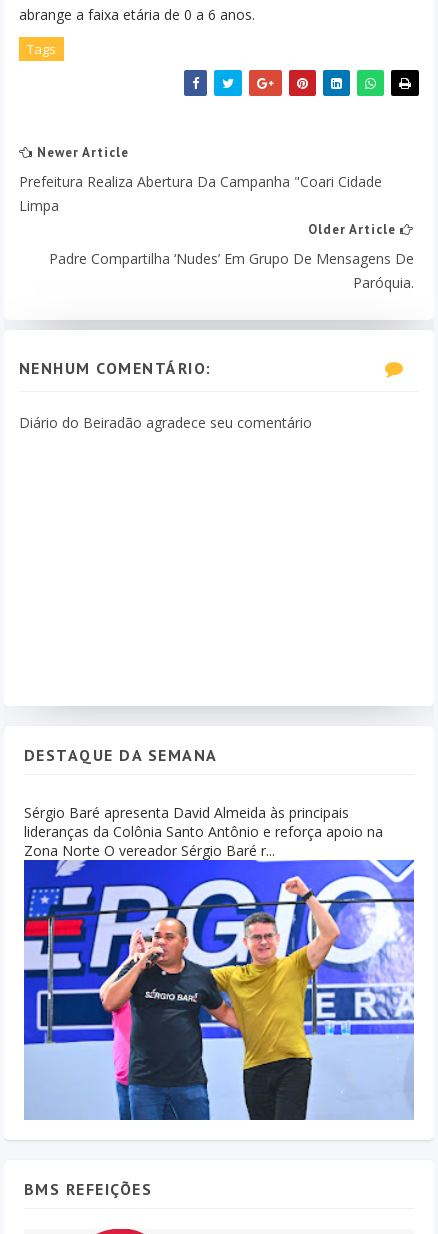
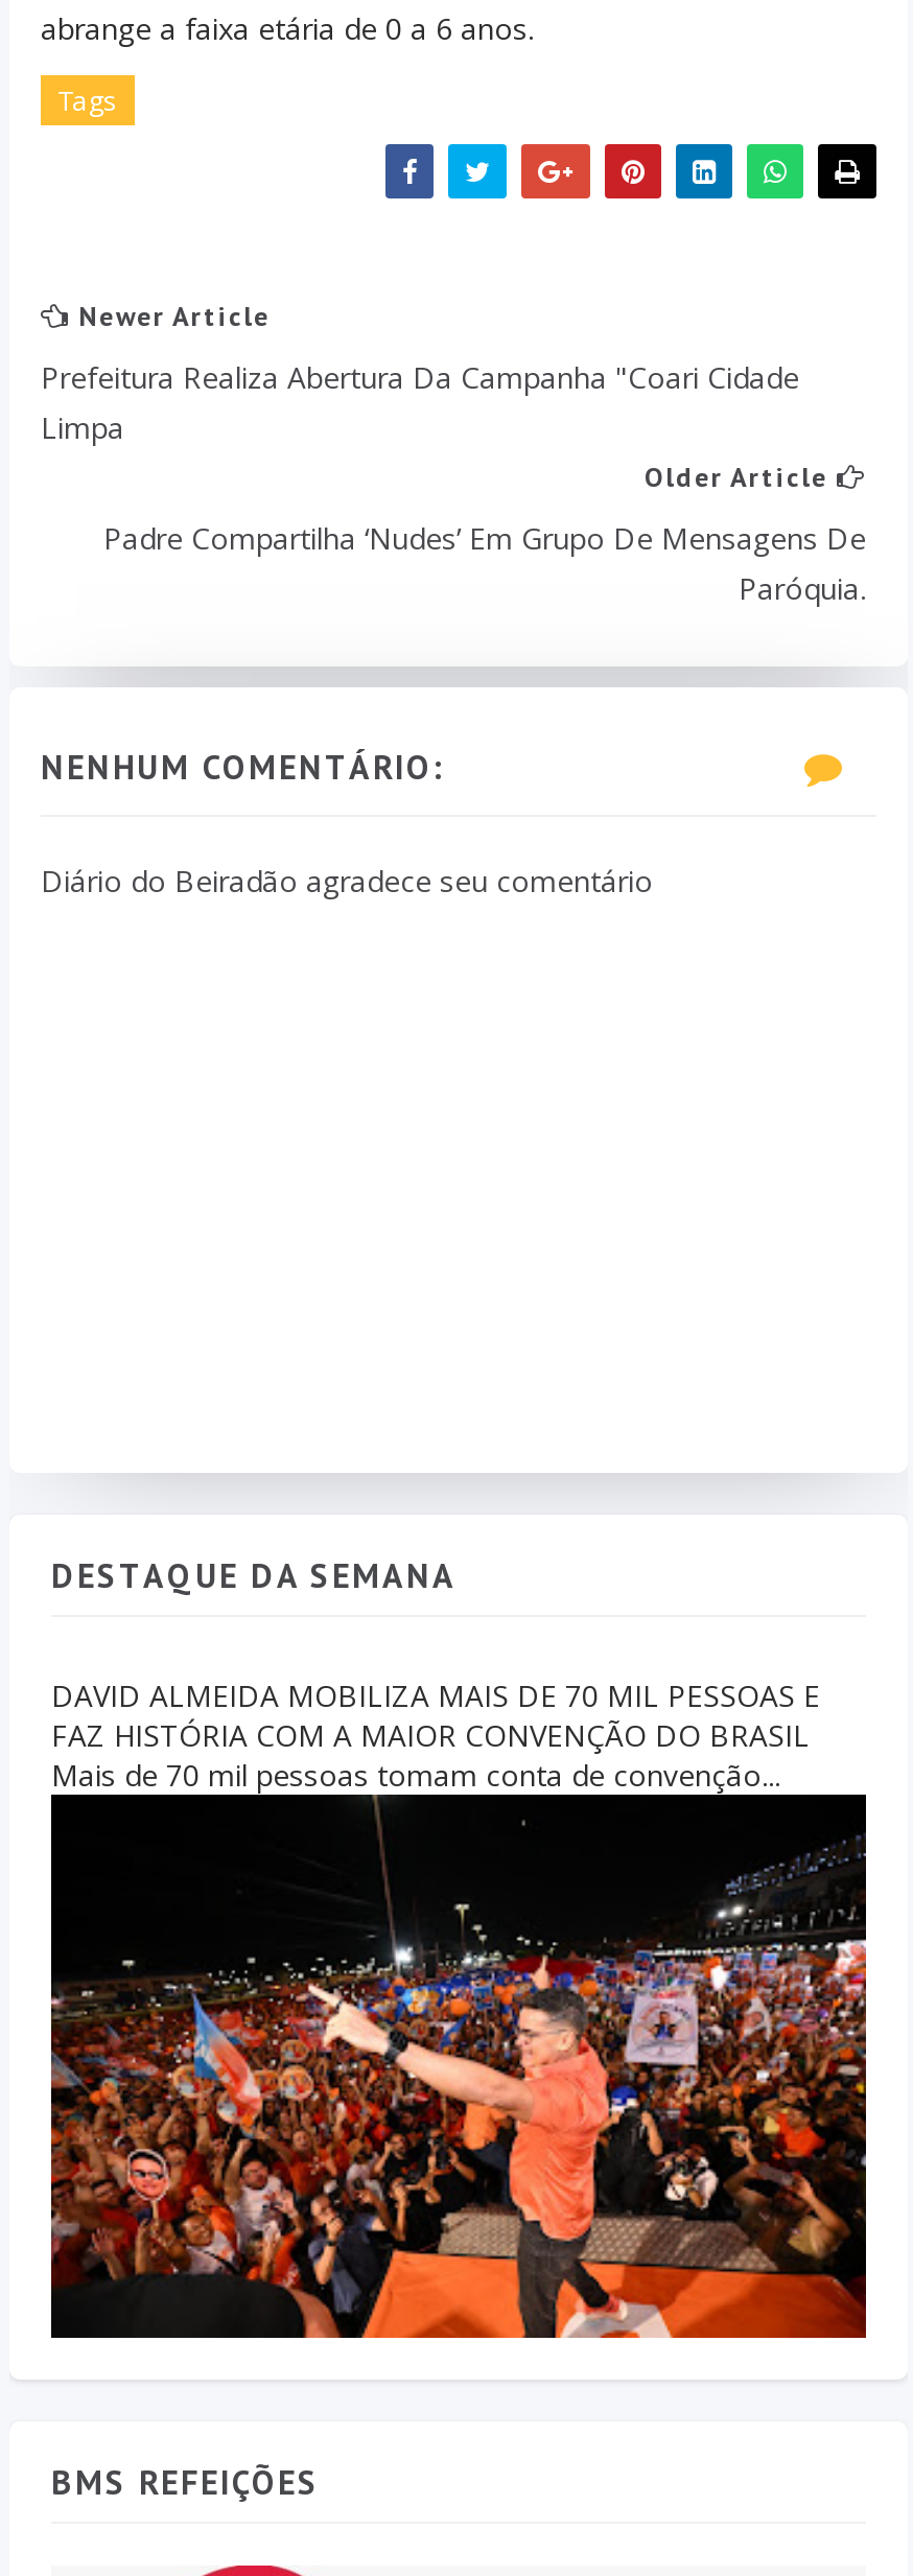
- [image]
- Sérgio Baré apresenta David Almeida às principais
- lideranças da Colônia Santo Antônio e reforça apoio na
- Zona Norte O vereador Sérgio Baré r...
+ [image]
+ DAVID ALMEIDA MOBILIZA MAIS DE 70 MIL PESSOAS E
+ FAZ HISTÓRIA COM A MAIOR CONVENÇÃO DO BRASIL
+ Mais de 70 mil pessoas tomam conta de convenção...
